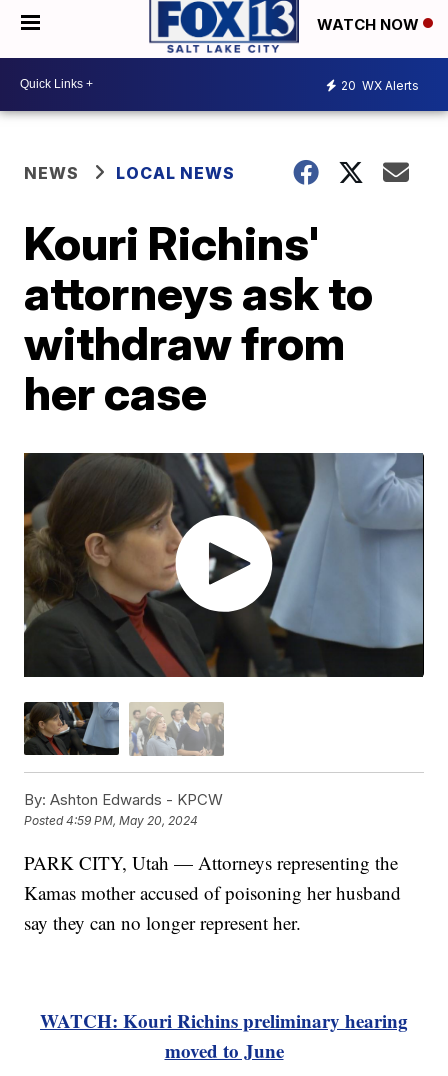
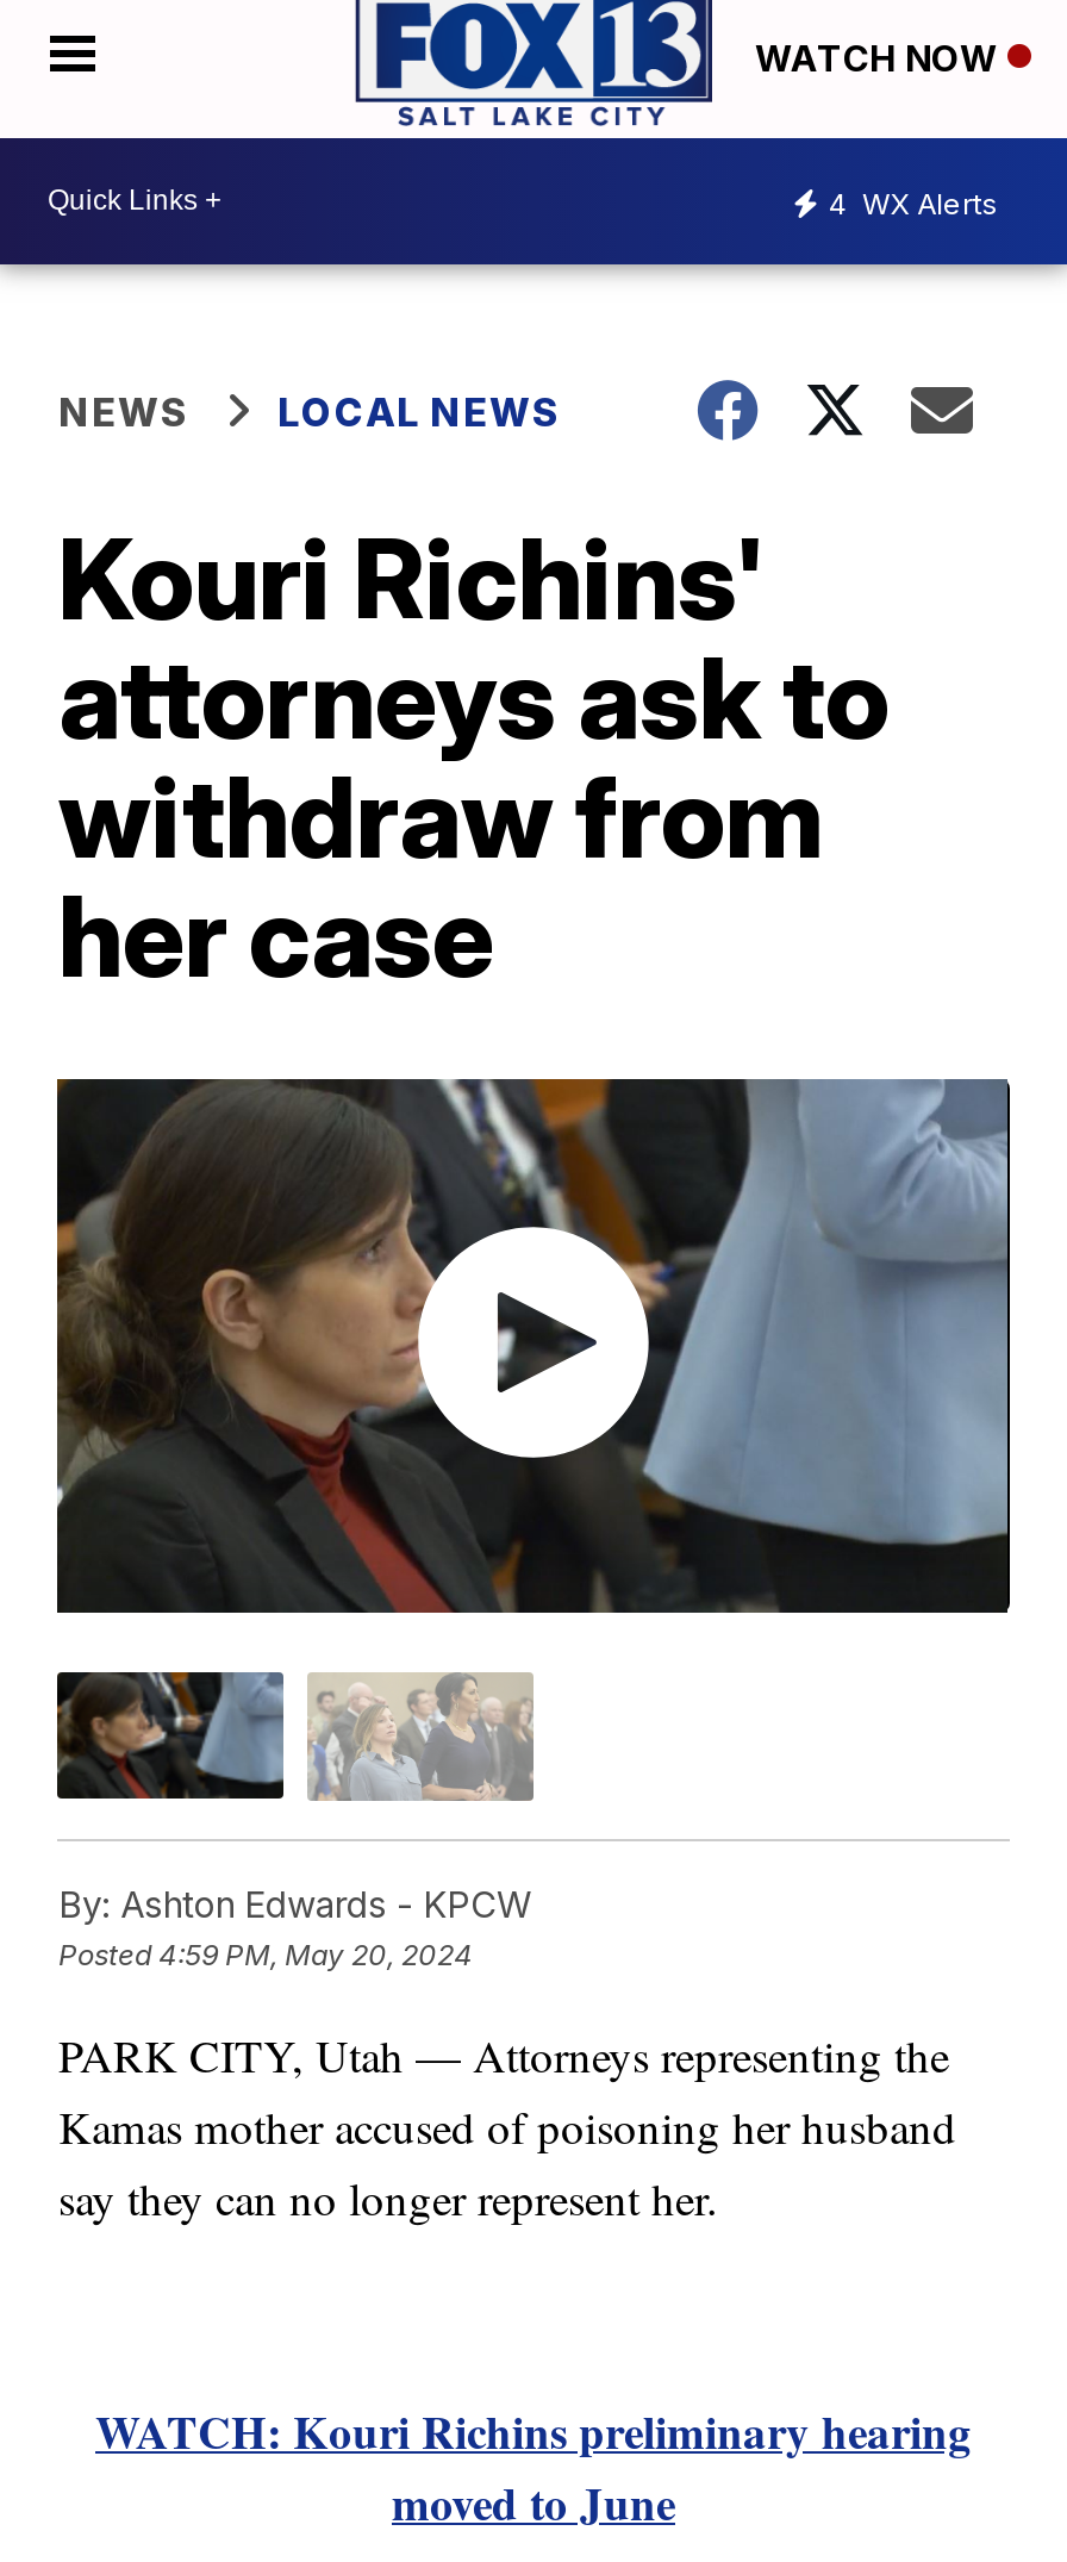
- 20 WX Alerts
+ 4 WX Alerts
